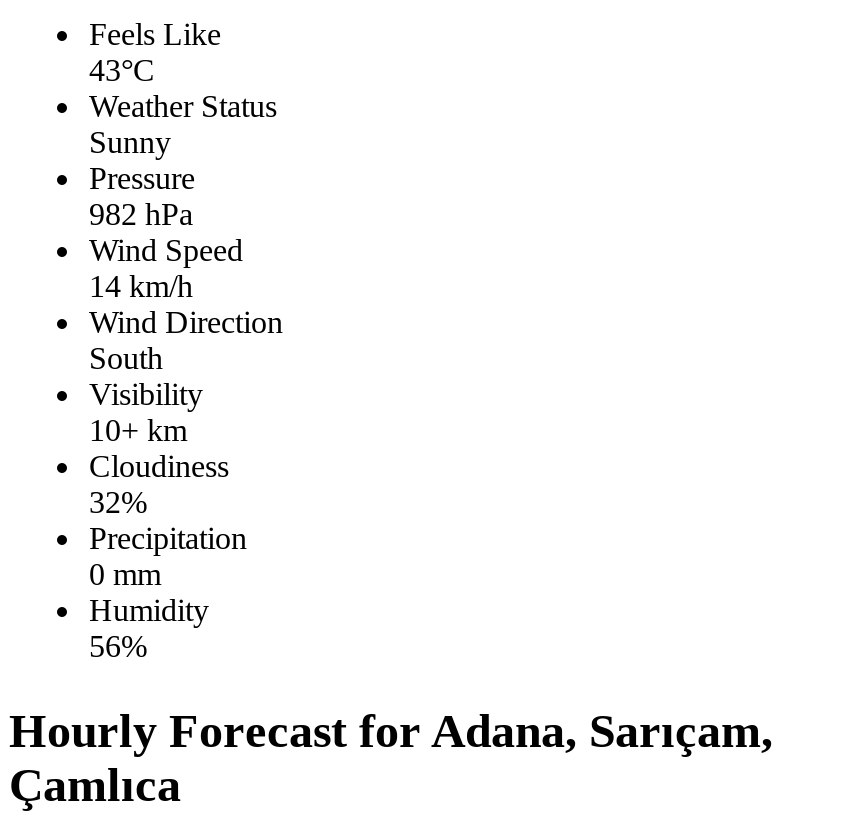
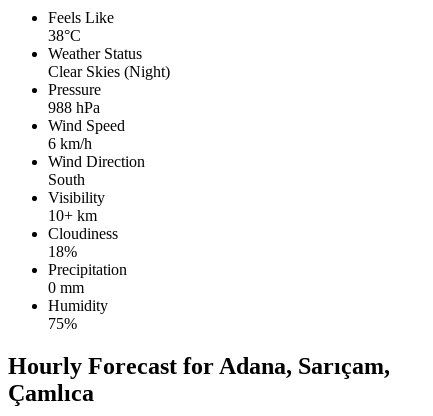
- 43°C
+ 38°C

- Sunny
+ Clear Skies (Night)

- 982 hPa
+ 988 hPa

- 14 km/h
+ 6 km/h

- 32%
+ 18%

- 56%
+ 75%
